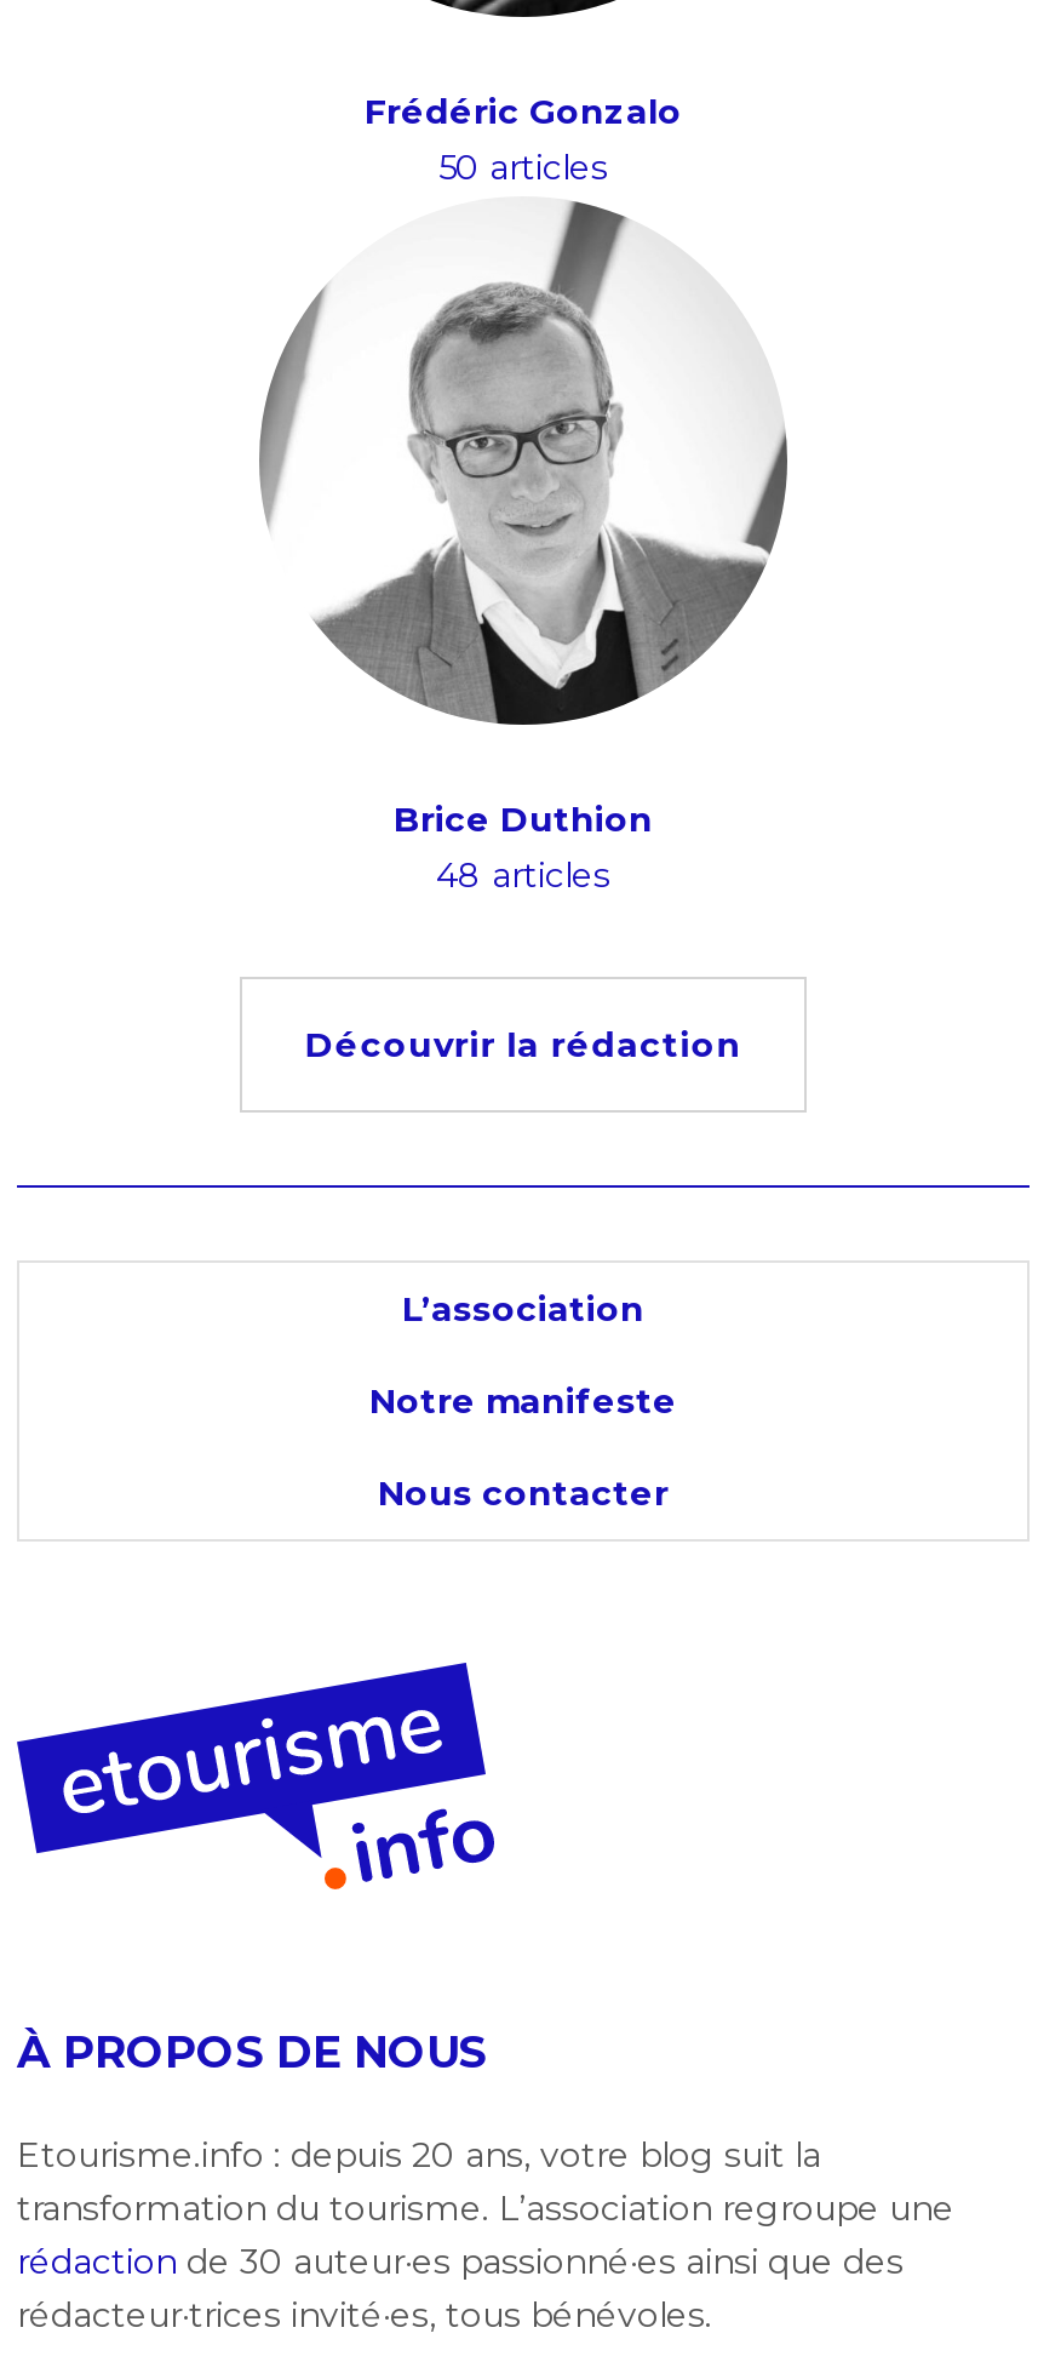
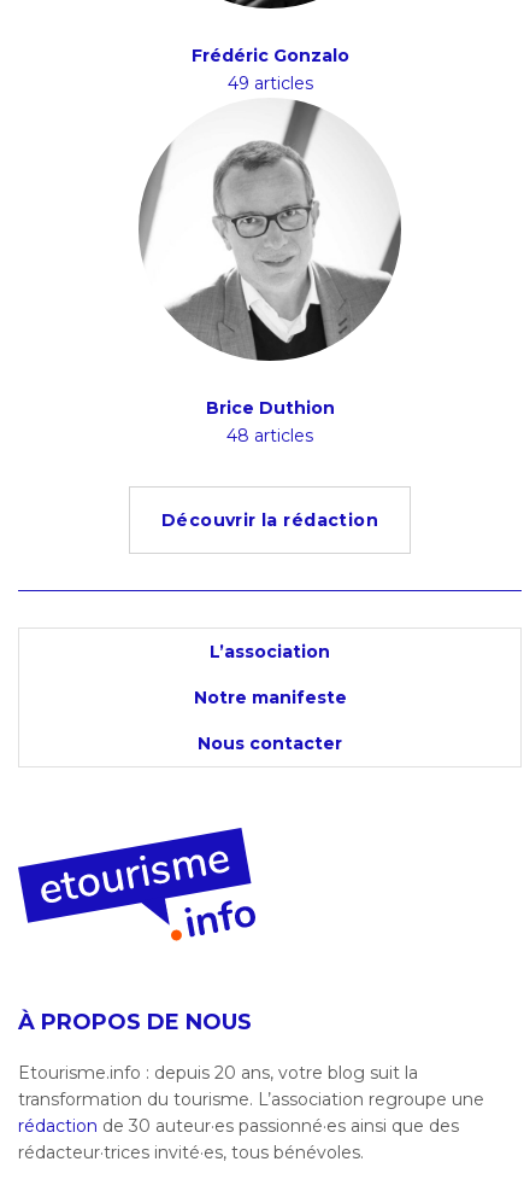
- 50 articles
+ 49 articles
